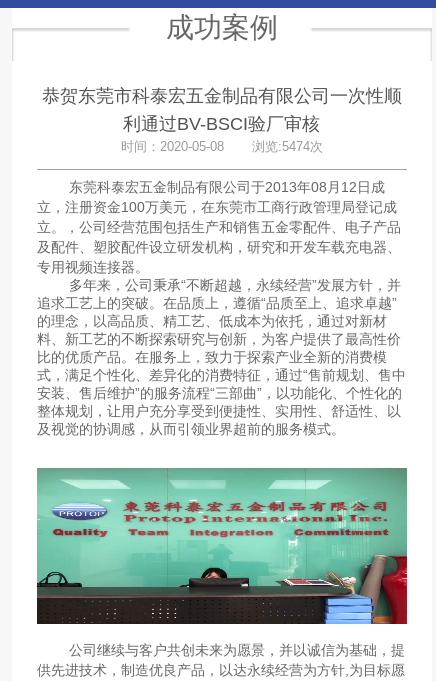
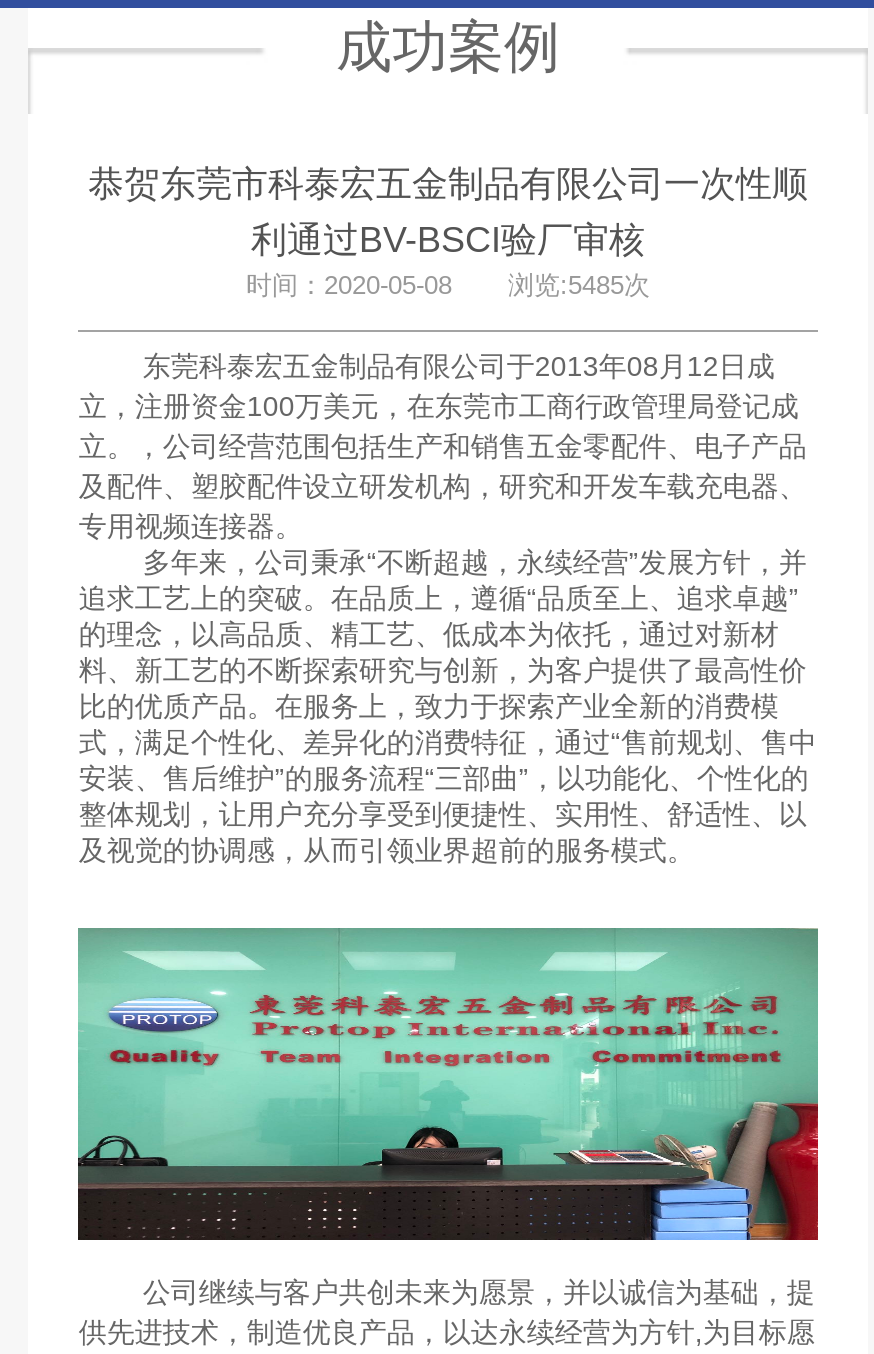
- 时间：2020-05-08 浏览:5474次
+ 时间：2020-05-08 浏览:5485次
